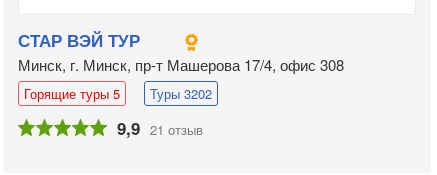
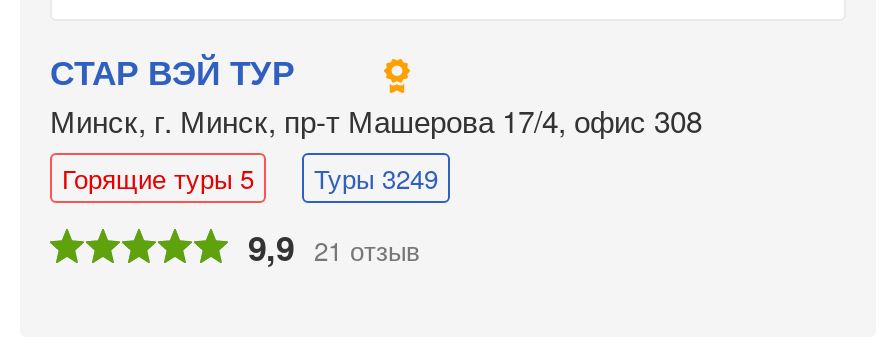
- Горящие туры 5 Туры 3202
+ Горящие туры 5 Туры 3249
